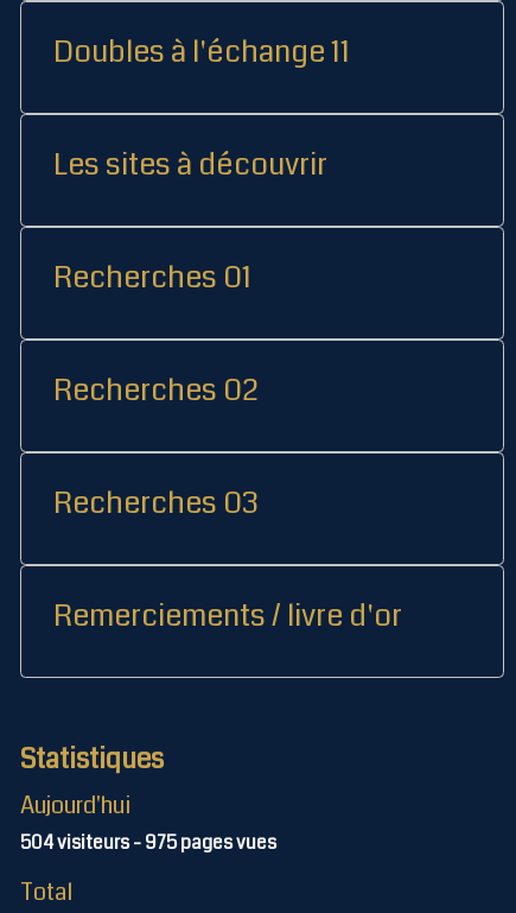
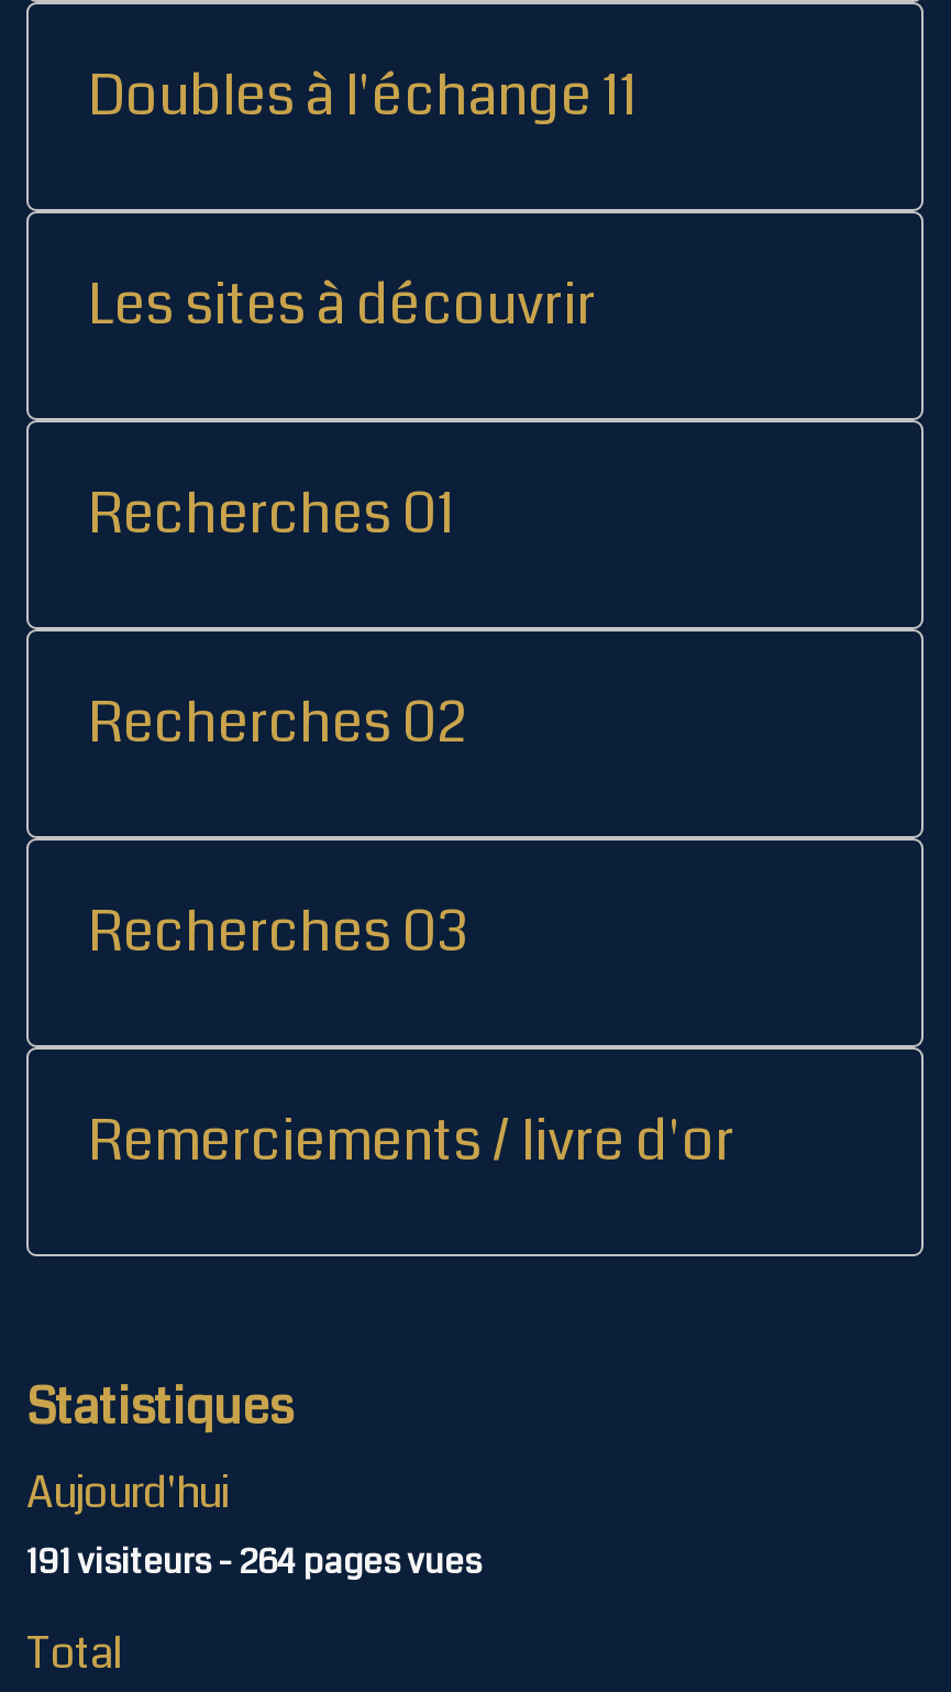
- 504 visiteurs - 975 pages vues
+ 191 visiteurs - 264 pages vues
